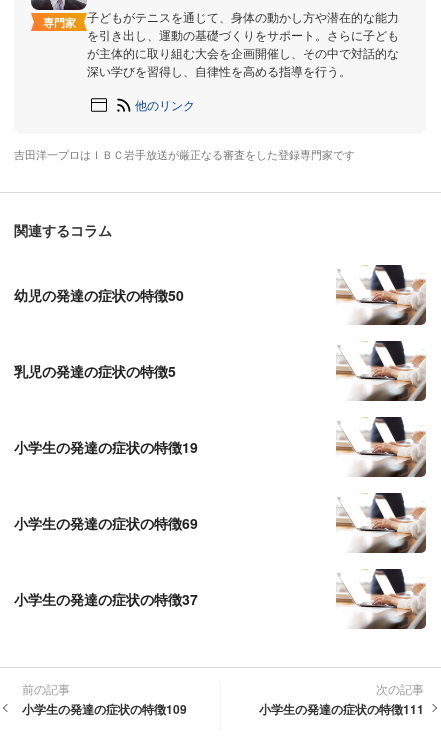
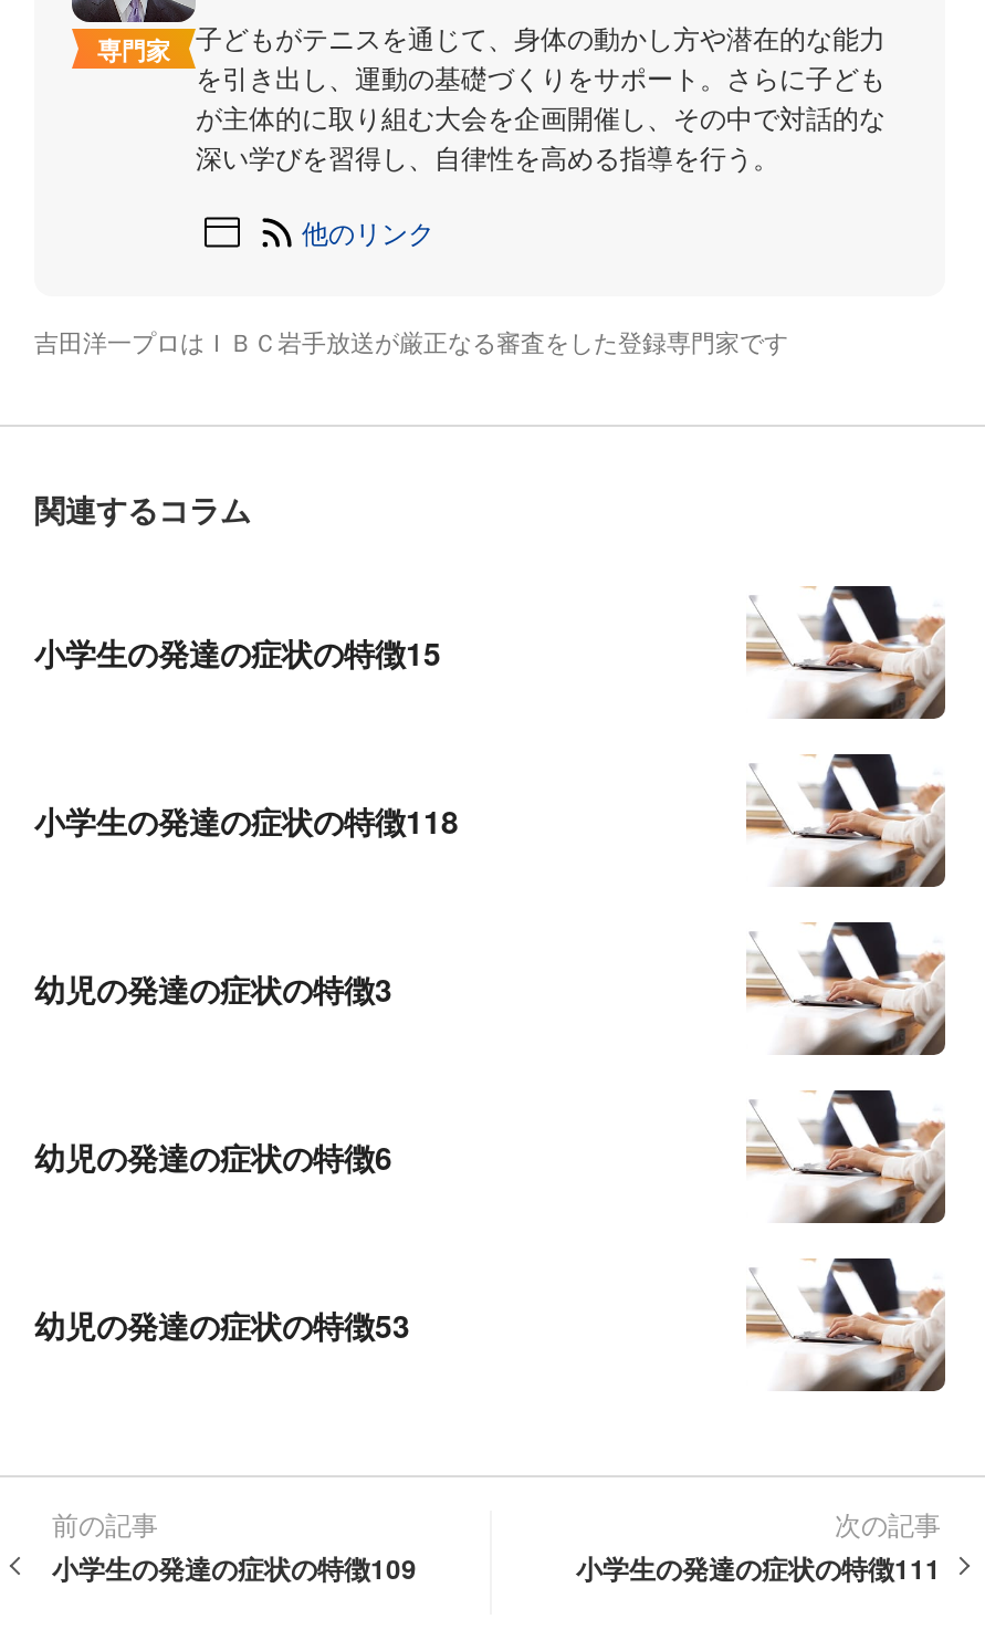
- 幼児の発達の症状の特徴50
+ 小学生の発達の症状の特徴15

- 乳児の発達の症状の特徴5
+ 小学生の発達の症状の特徴118

- 小学生の発達の症状の特徴19
+ 幼児の発達の症状の特徴3

- 小学生の発達の症状の特徴69
+ 幼児の発達の症状の特徴6

- 小学生の発達の症状の特徴37
+ 幼児の発達の症状の特徴53
